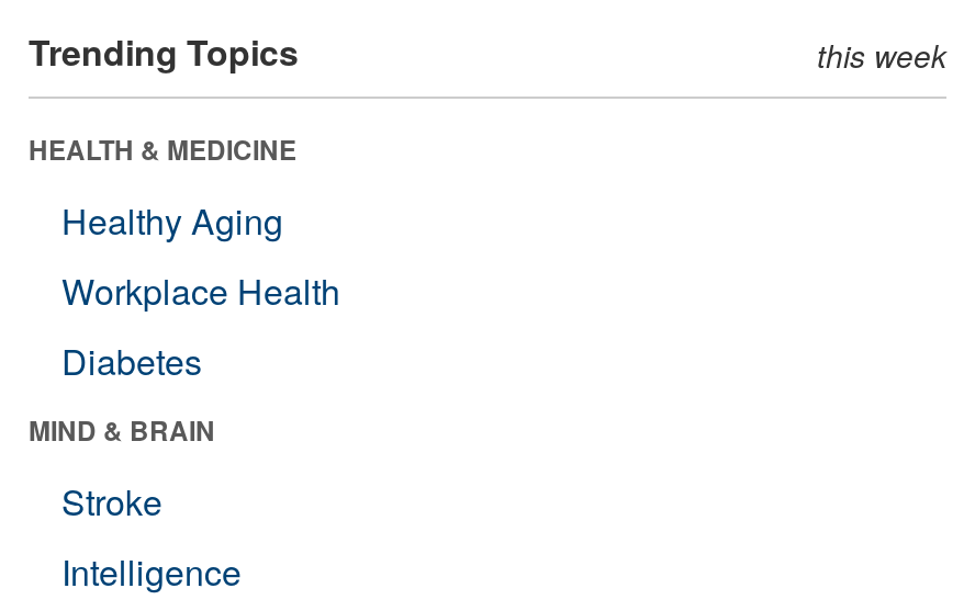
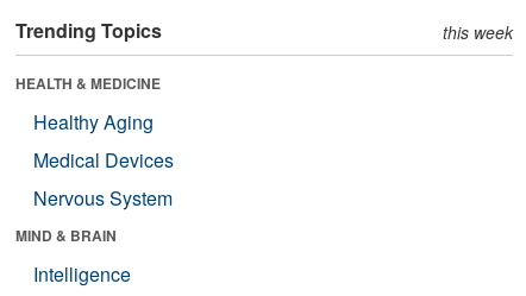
- Workplace Health
- Diabetes
+ Medical Devices
+ Nervous System

- Stroke
